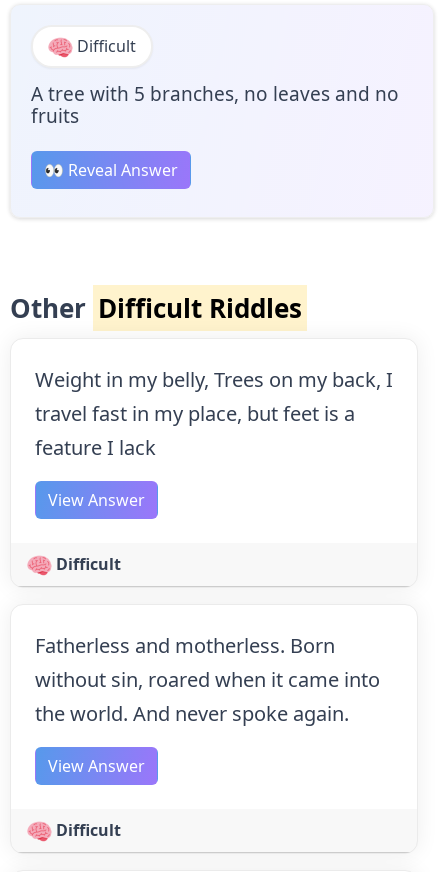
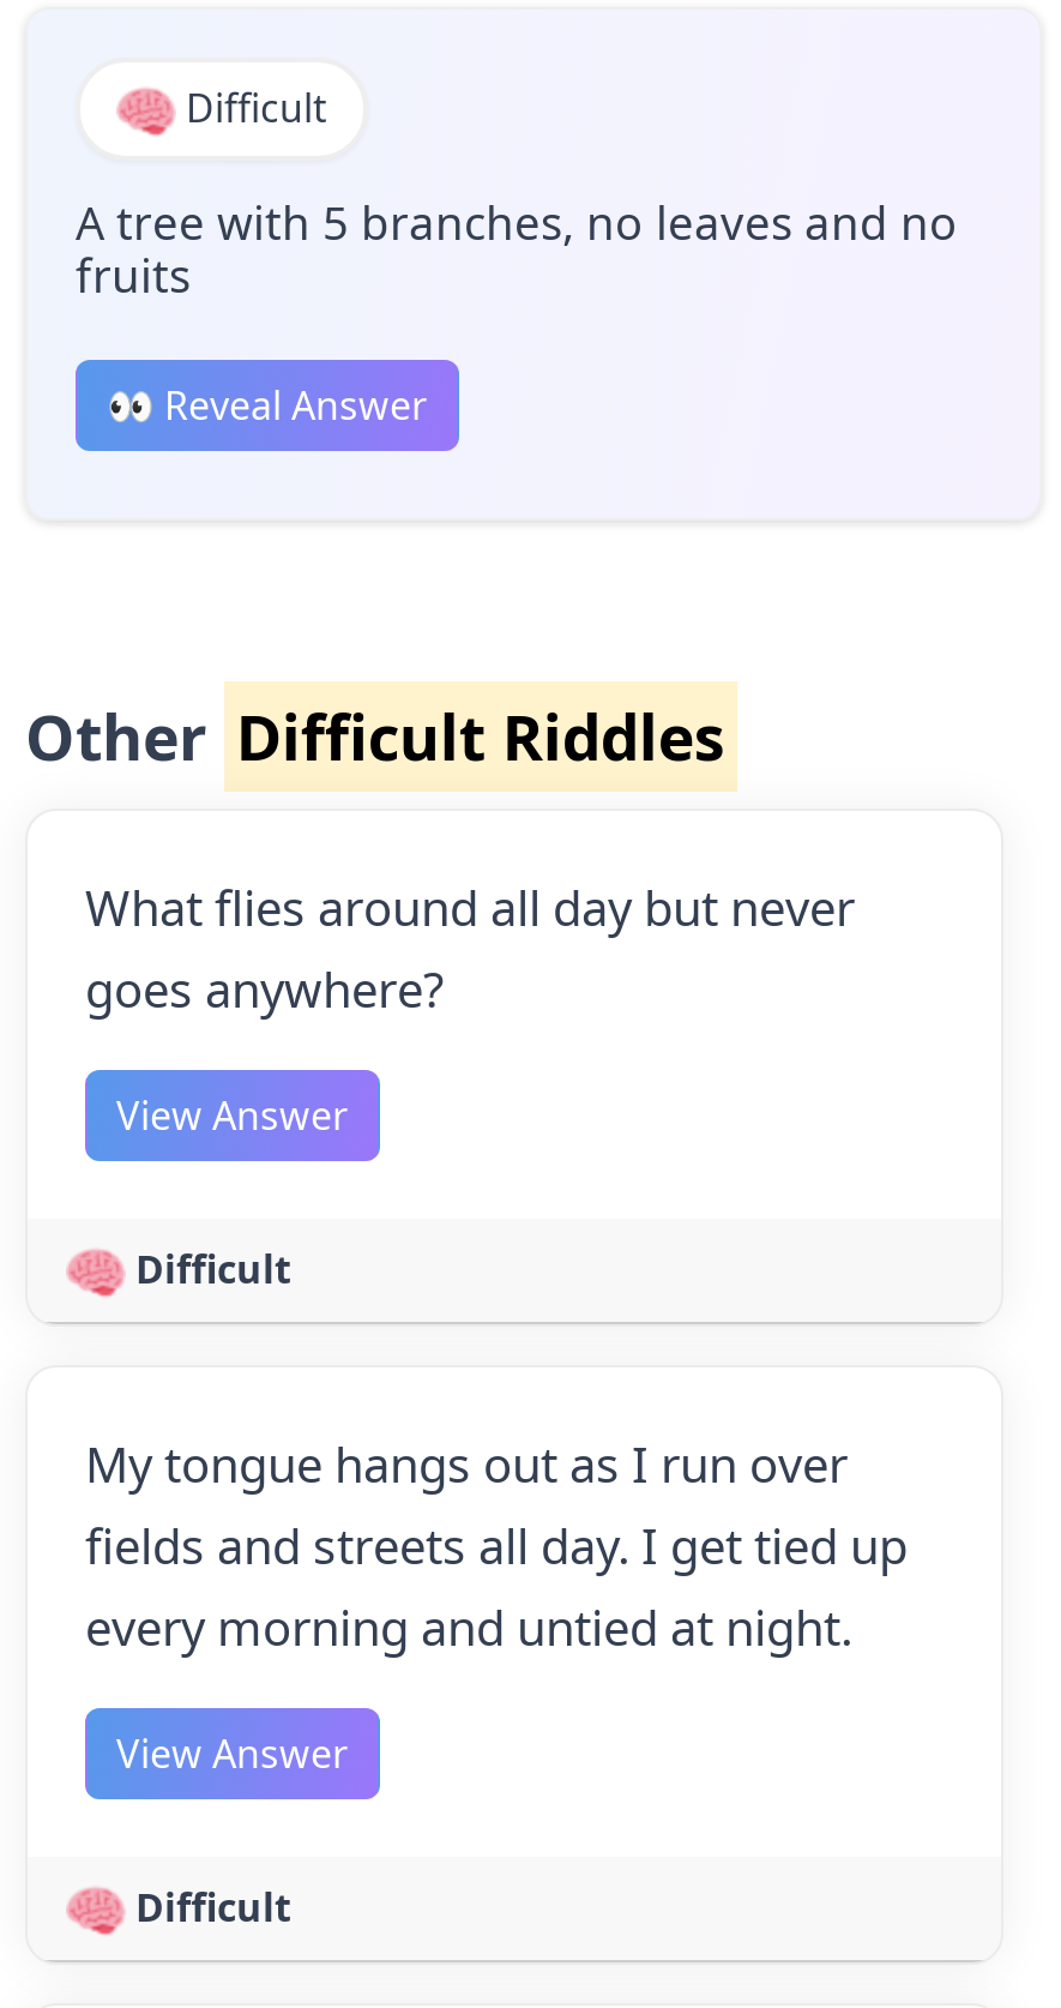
- Weight in my belly, Trees on my back, I
- travel fast in my place, but feet is a
- feature I lack
+ What flies around all day but never
+ goes anywhere?

- Fatherless and motherless. Born
- without sin, roared when it came into
- the world. And never spoke again.
+ My tongue hangs out as I run over
+ fields and streets all day. I get tied up
+ every morning and untied at night.
